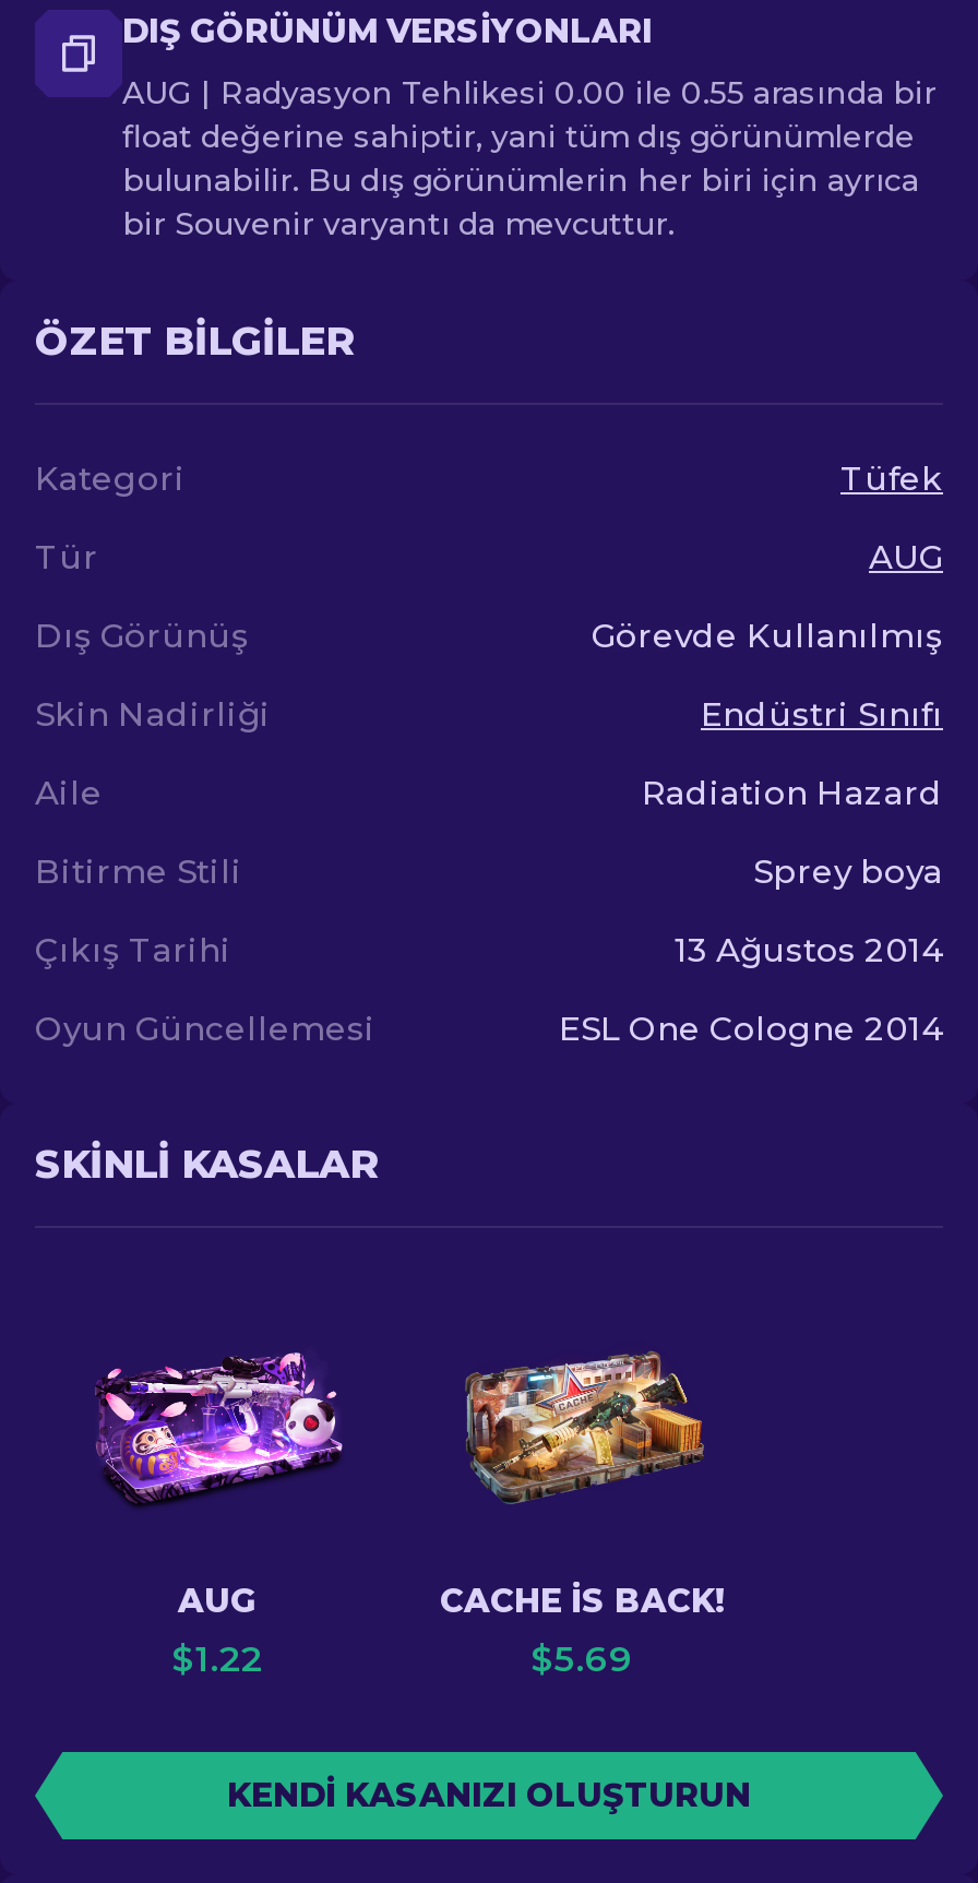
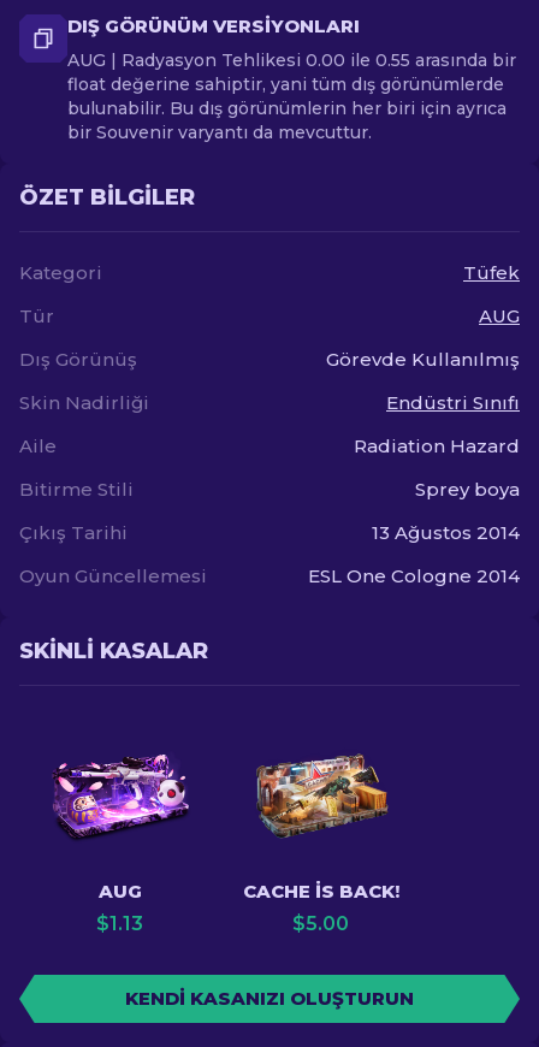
- $1.22
+ $1.13

- $5.69
+ $5.00
